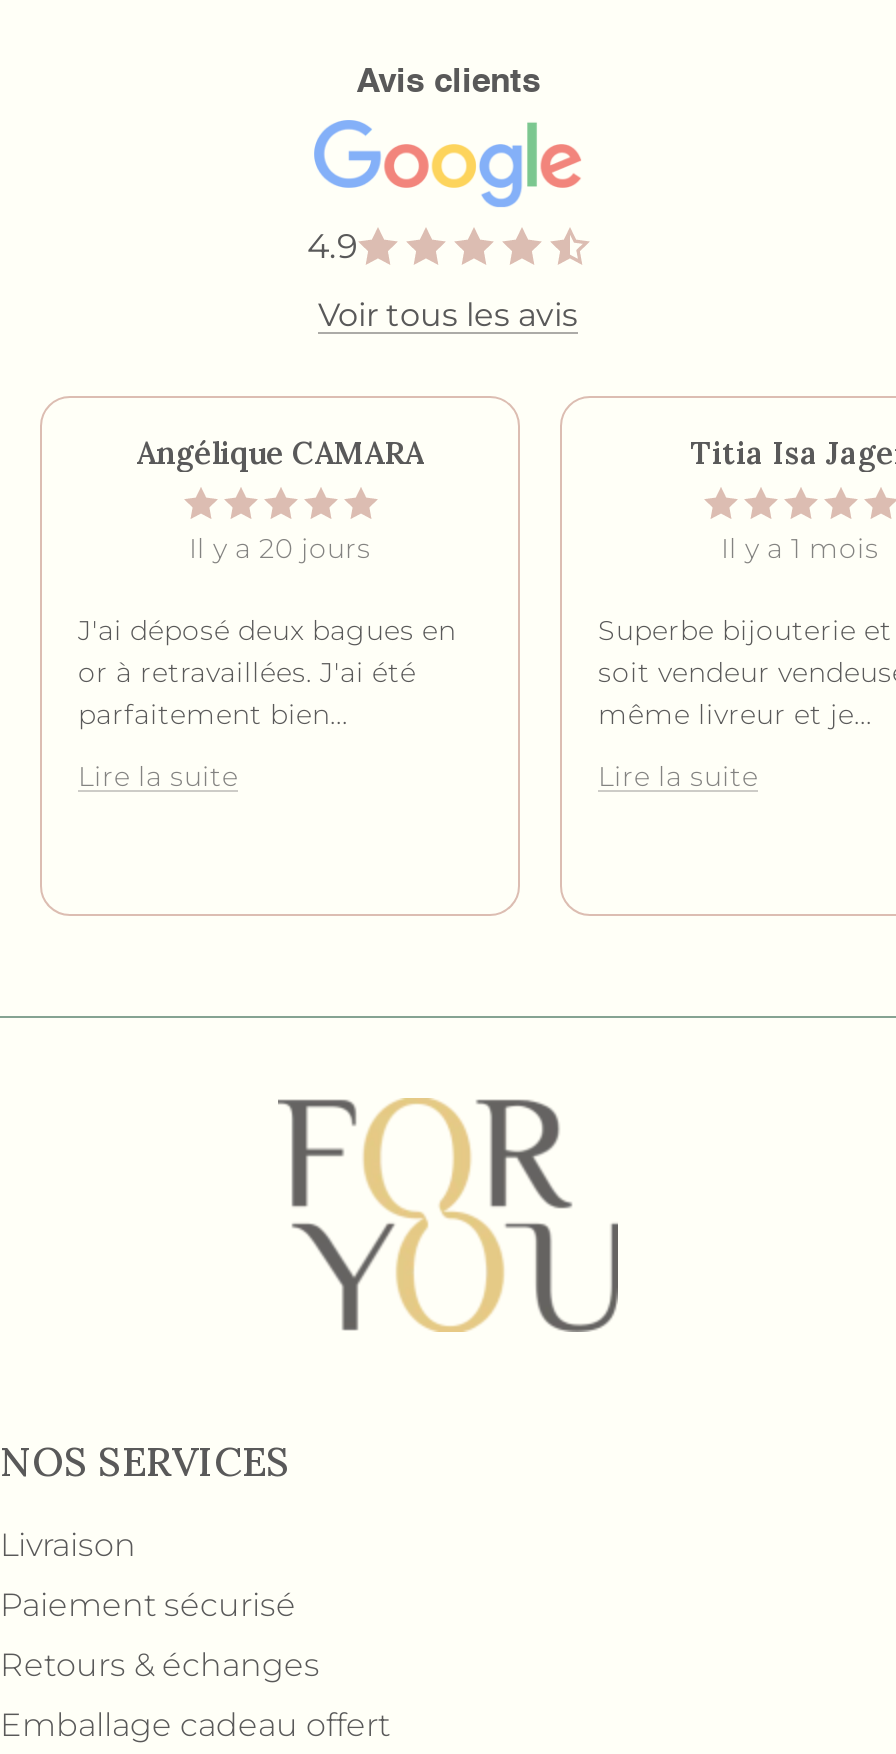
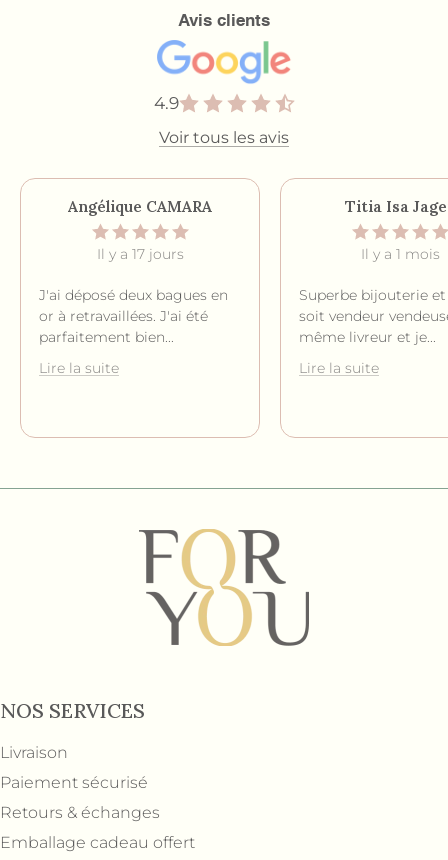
- Il y a 20 jours
+ Il y a 17 jours
